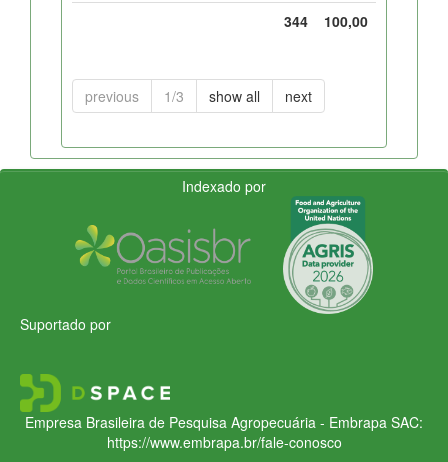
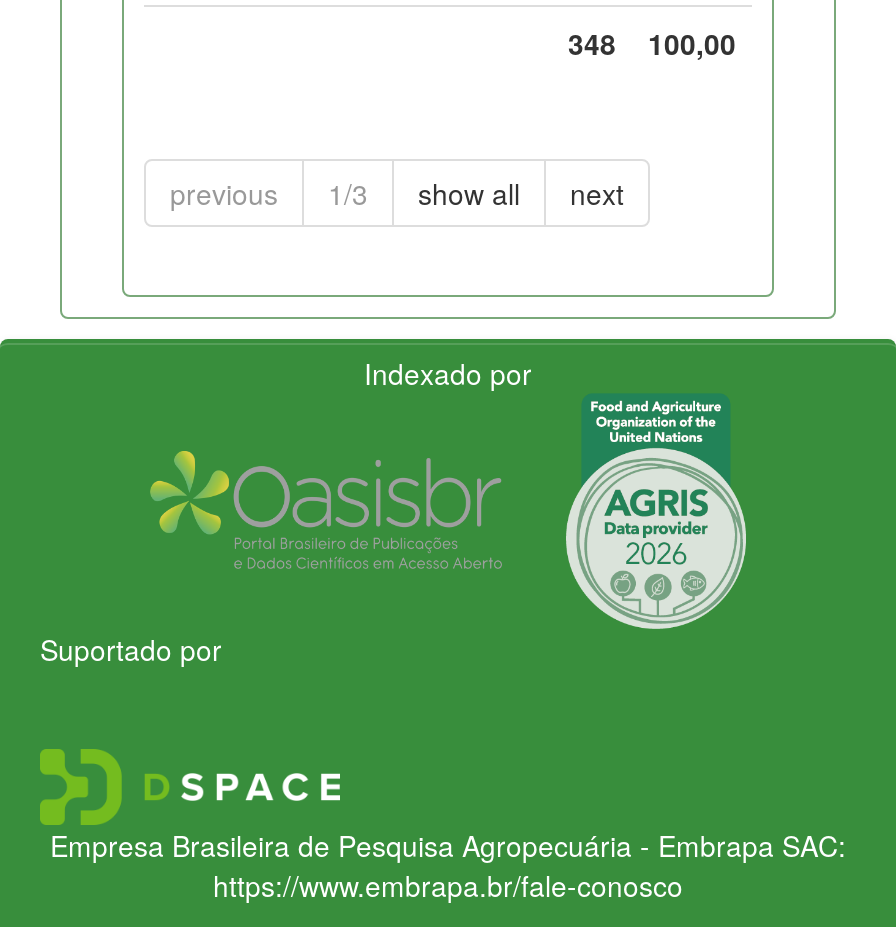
- 344 100,00
+ 348 100,00
